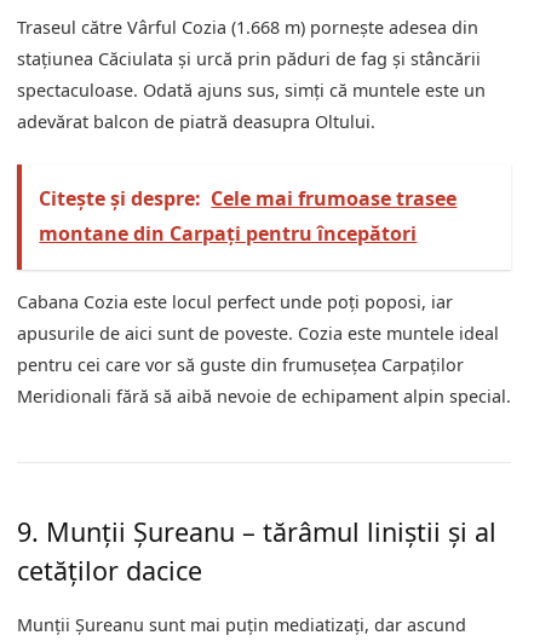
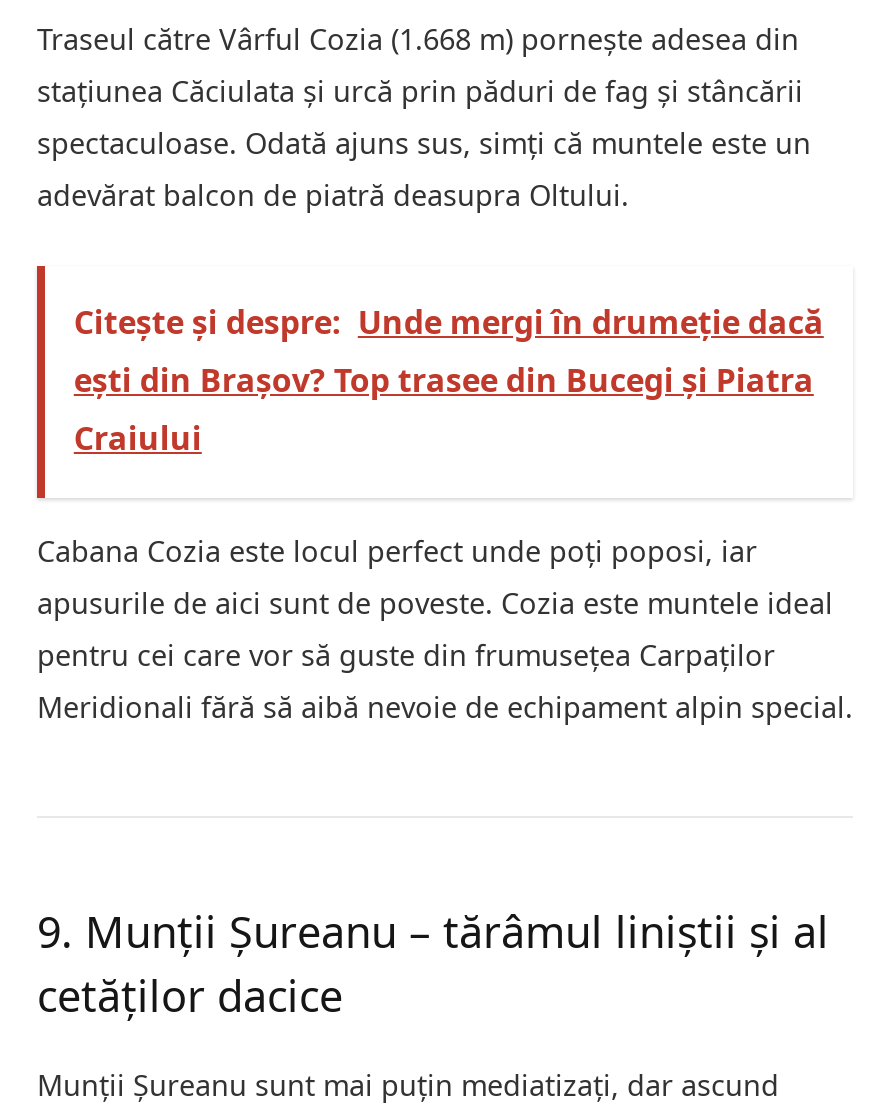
- Citește și despre: Cele mai frumoase trasee
- montane din Carpați pentru începători
+ Citește și despre: Unde mergi în drumeție dacă
+ ești din Brașov? Top trasee din Bucegi și Piatra
+ Craiului
